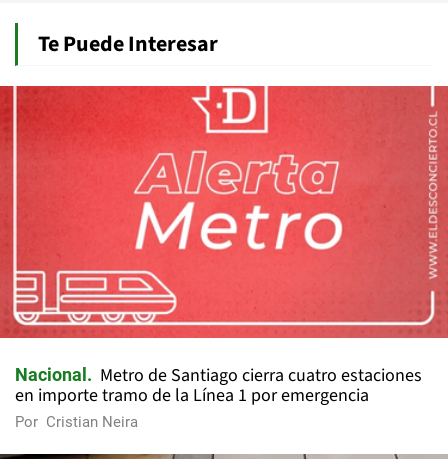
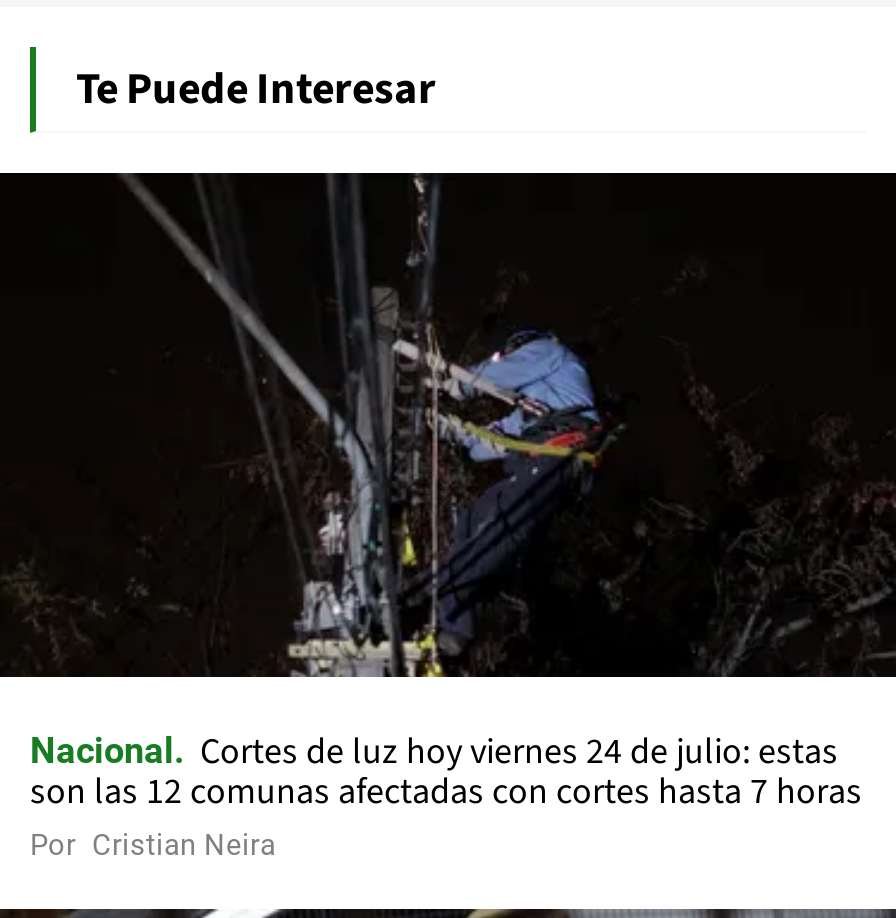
- [image]
- Metro de Santiago cierra cuatro estaciones
- en importe tramo de la Línea 1 por emergencia
+ [image]
+ Cortes de luz hoy viernes 24 de julio: estas
+ son las 12 comunas afectadas con cortes hasta 7 horas
